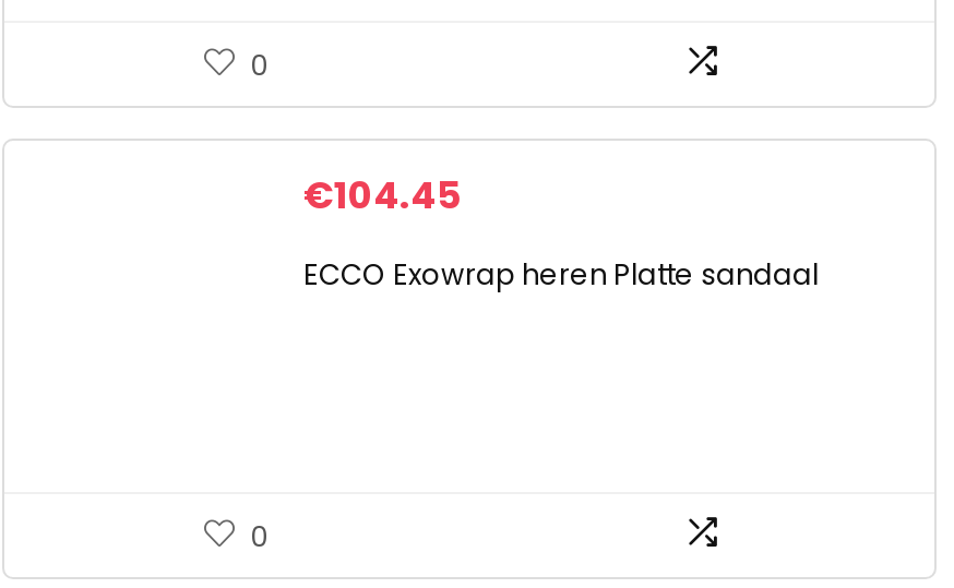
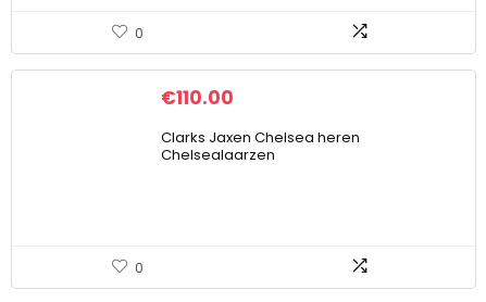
- €104.45
+ €110.00

- ECCO Exowrap heren Platte sandaal
+ Clarks Jaxen Chelsea heren
+ Chelsealaarzen
